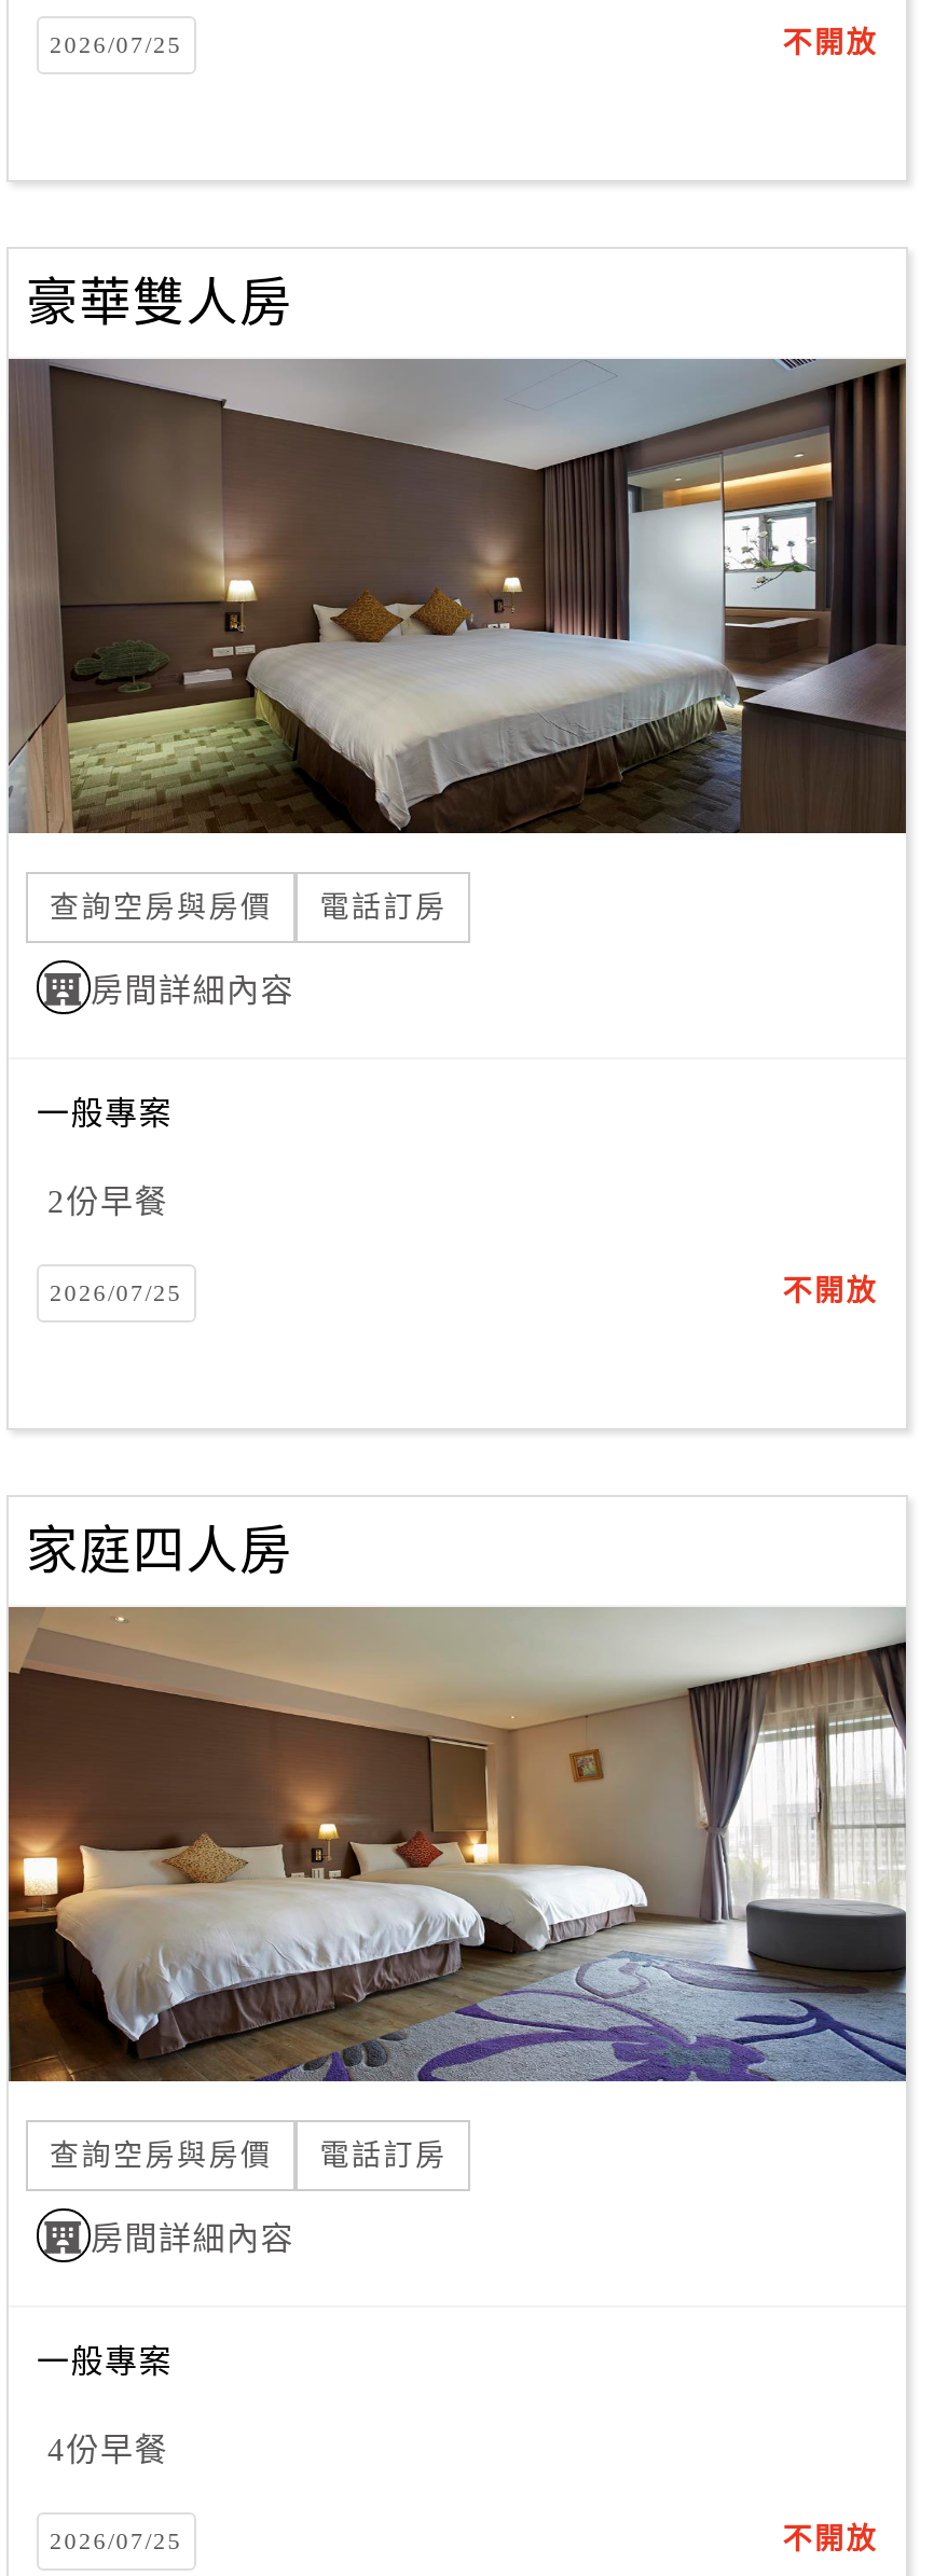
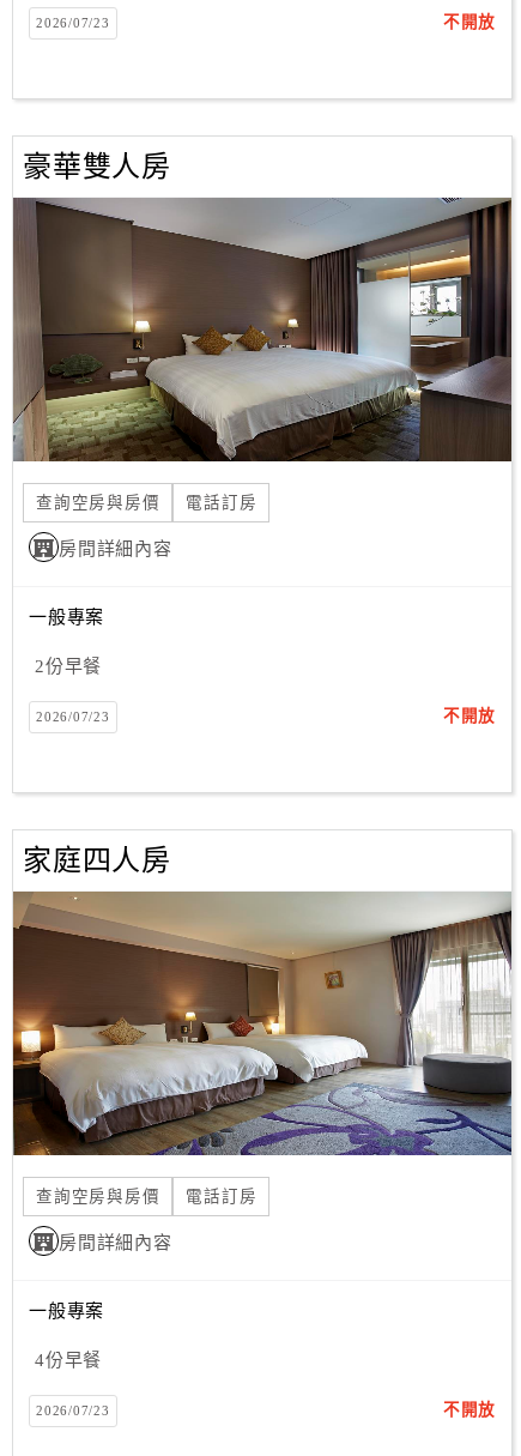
- 2026/07/25
+ 2026/07/23

- 2026/07/25
+ 2026/07/23

- 2026/07/25
+ 2026/07/23
